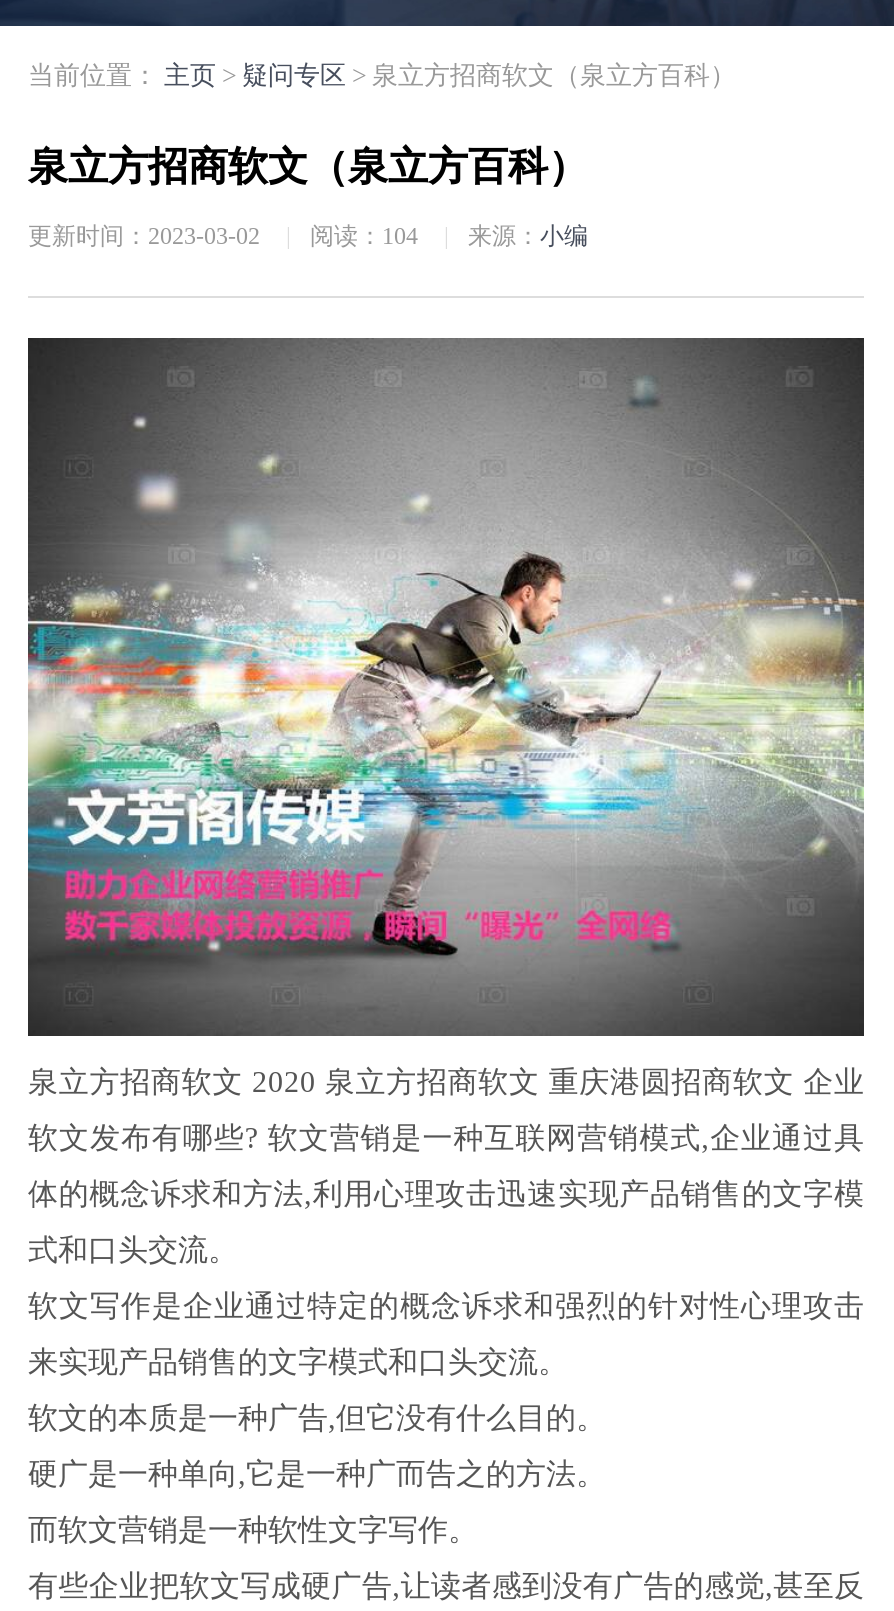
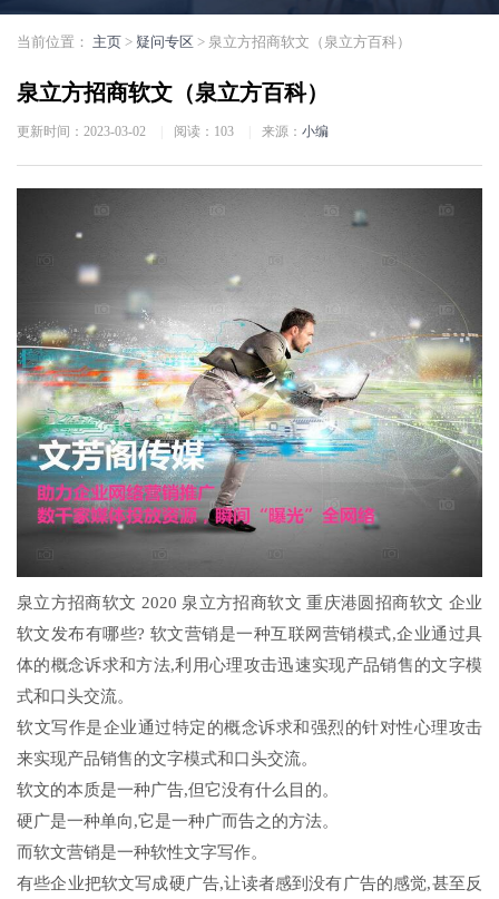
- 更新时间：2023-03-02 阅读：104 来源：小编
+ 更新时间：2023-03-02 阅读：103 来源：小编
